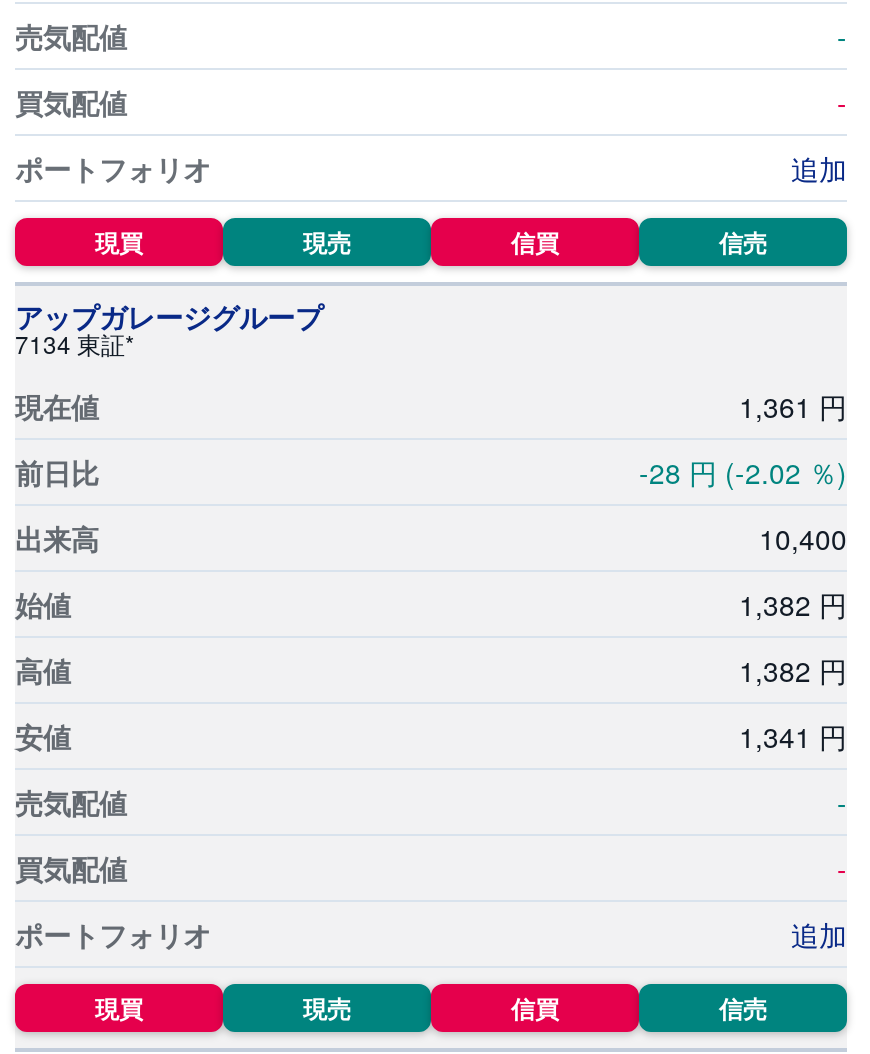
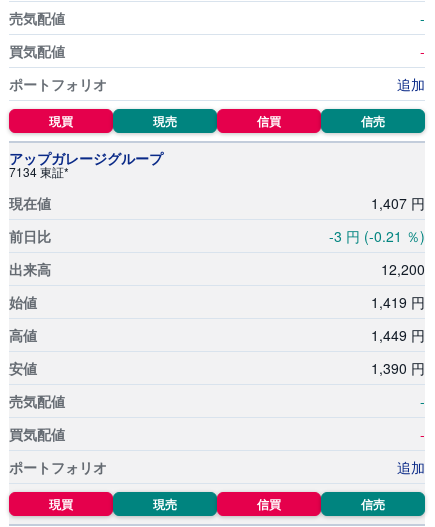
- 1, 361 円
+ 1, 407 円

- -28 円 (-2.02 ％)
+ -3 円 (-0.21 ％)

- 10,400
+ 12,200

- 1, 382 円
+ 1, 419 円

- 1, 382 円
+ 1, 449 円

- 1, 341 円
+ 1, 390 円
